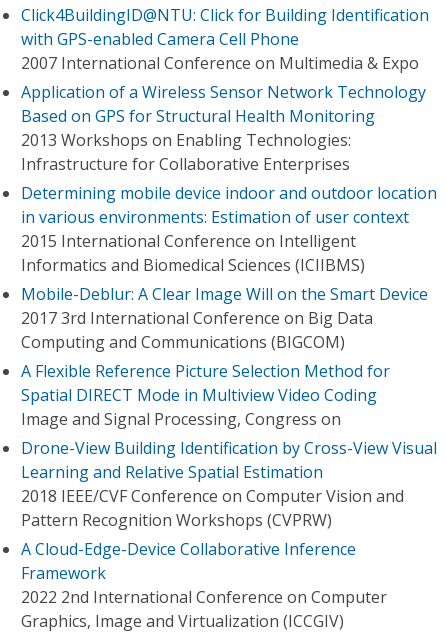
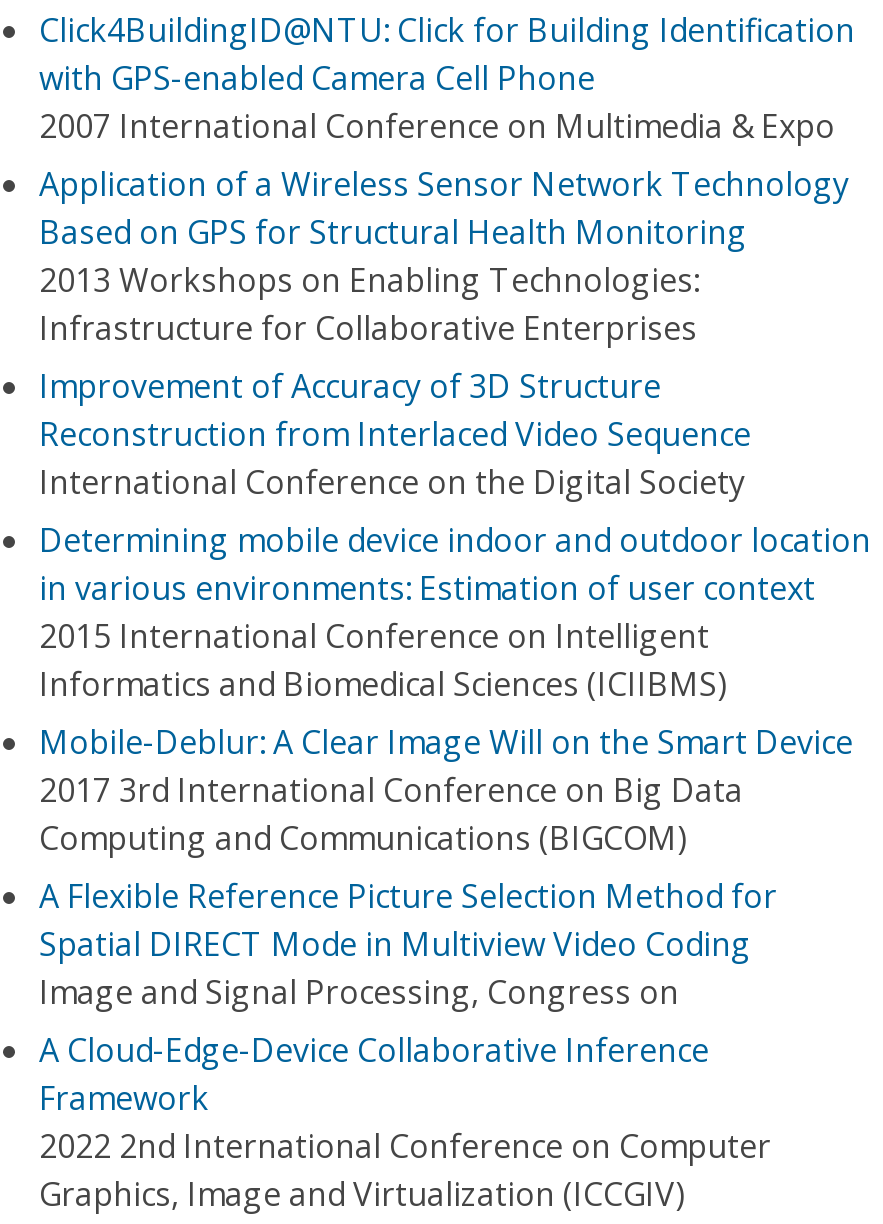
+ Improvement of Accuracy of 3D Structure
+ Reconstruction from Interlaced Video Sequence
+ International Conference on the Digital Society

moved down: Determining mobile device indoor and outdoor location | in various environments: Estimation of user context | 2015 International Conference on Intelligent | ... | Spatial DIRECT Mode in Multiview Video Coding | Image and Signal Processing, Congress on

- Drone-View Building Identification by Cross-View Visual
- Learning and Relative Spatial Estimation
- 2018 IEEE/CVF Conference on Computer Vision and
- Pattern Recognition Workshops (CVPRW)
